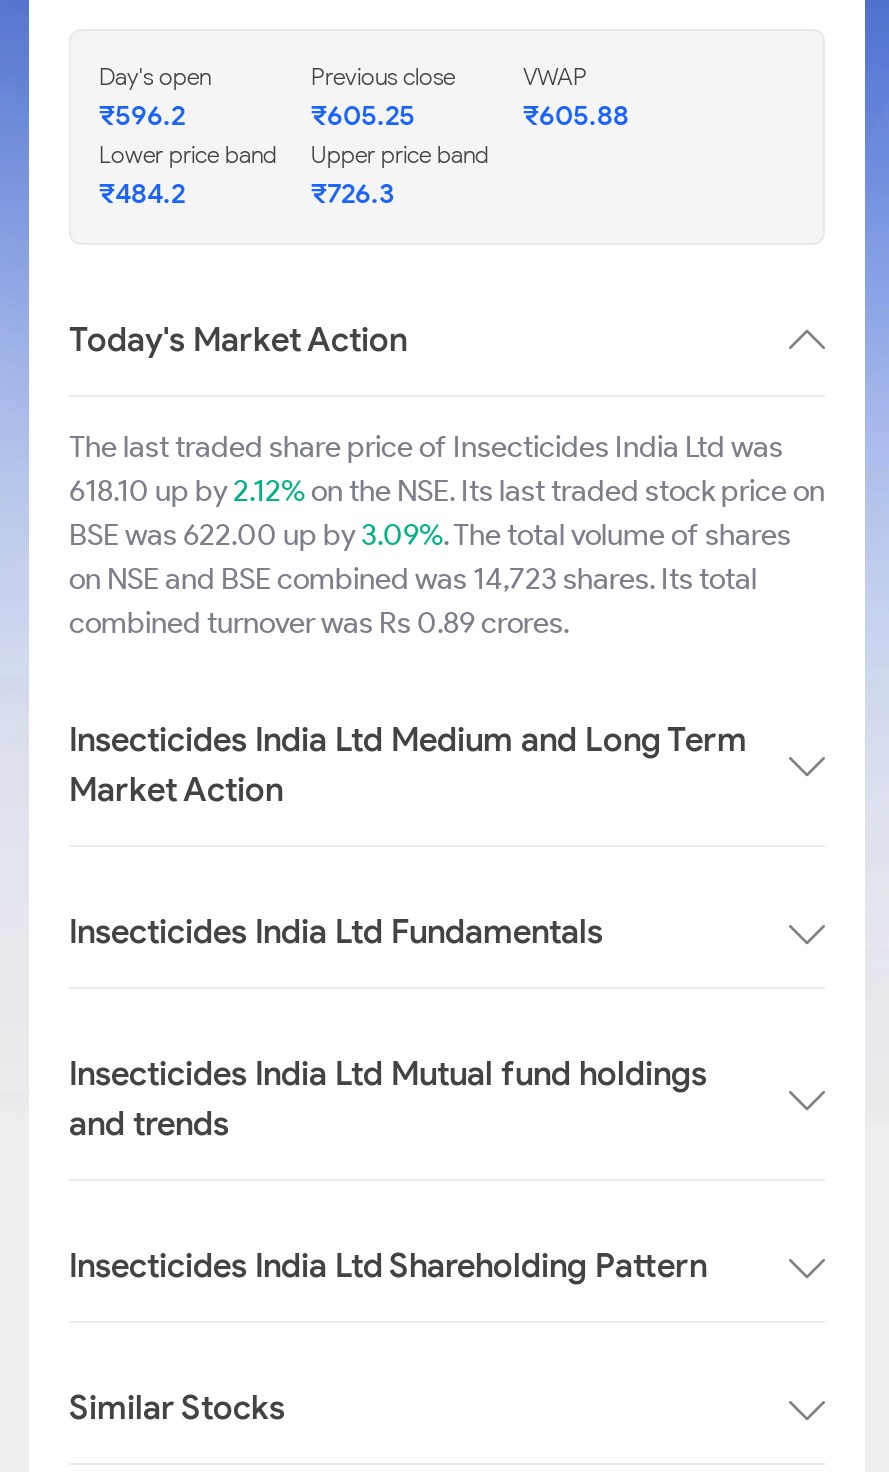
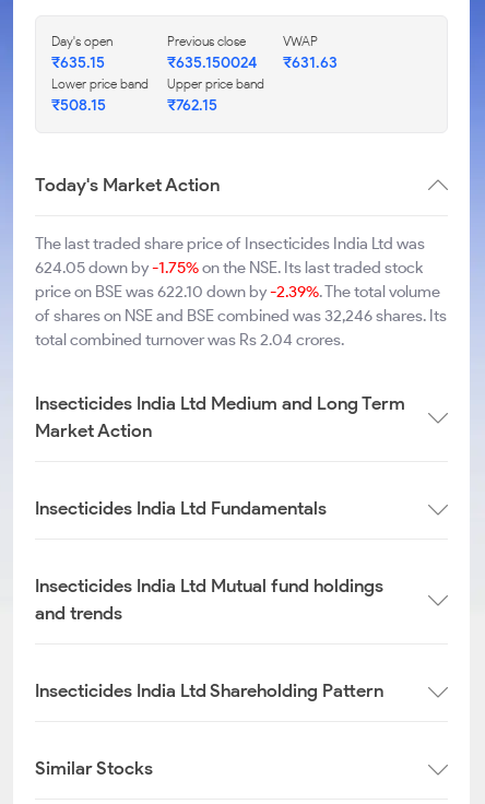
- ₹596.2
+ ₹635.15

- ₹605.25
+ ₹635.150024

- ₹605.88
+ ₹631.63

- ₹484.2
+ ₹508.15

- ₹726.3
+ ₹762.15

- 618.10 up by2.12% on the NSE. Its last traded stock price on
- BSE was 622.00 up by3.09%. The total volume of shares
- on NSE and BSE combined was 14,723 shares. Its total
- combined turnover was Rs 0.89 crores.
+ 624.05 down by-1.75% on the NSE. Its last traded stock
+ price on BSE was 622.10 down by-2.39%. The total volume
+ of shares on NSE and BSE combined was 32,246 shares. Its
+ total combined turnover was Rs 2.04 crores.
